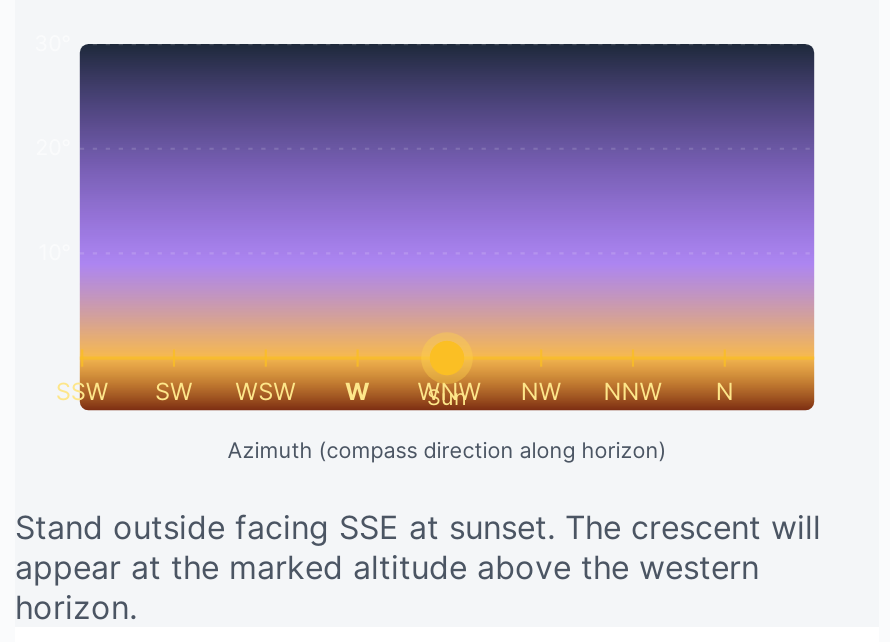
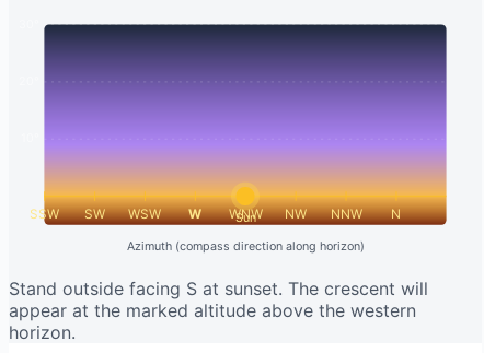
- Stand outside facing SSE at sunset. The crescent will
+ Stand outside facing S at sunset. The crescent will
